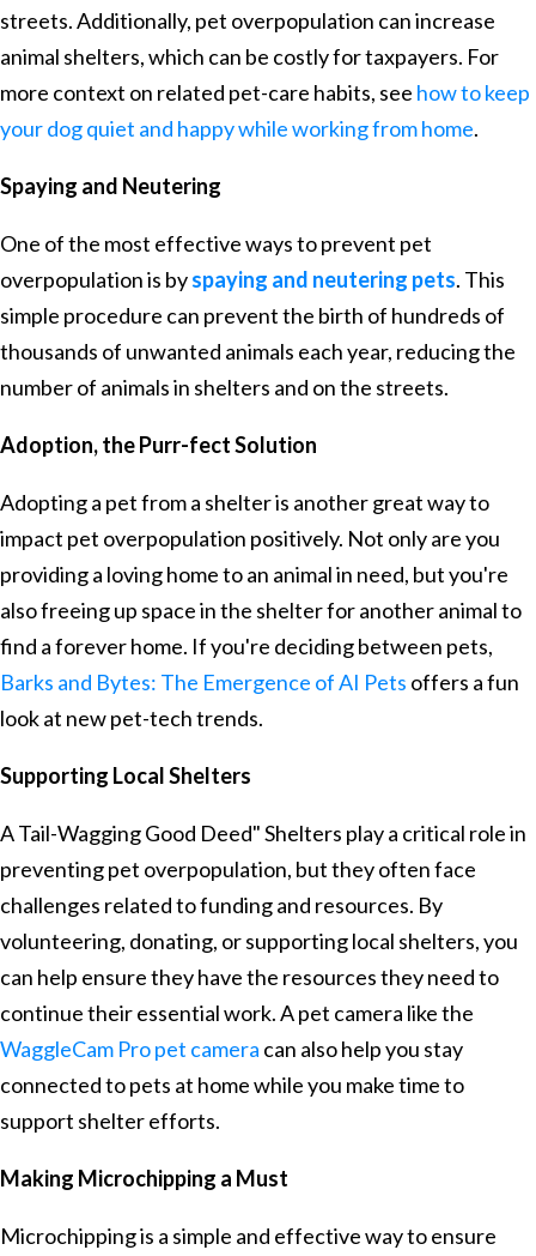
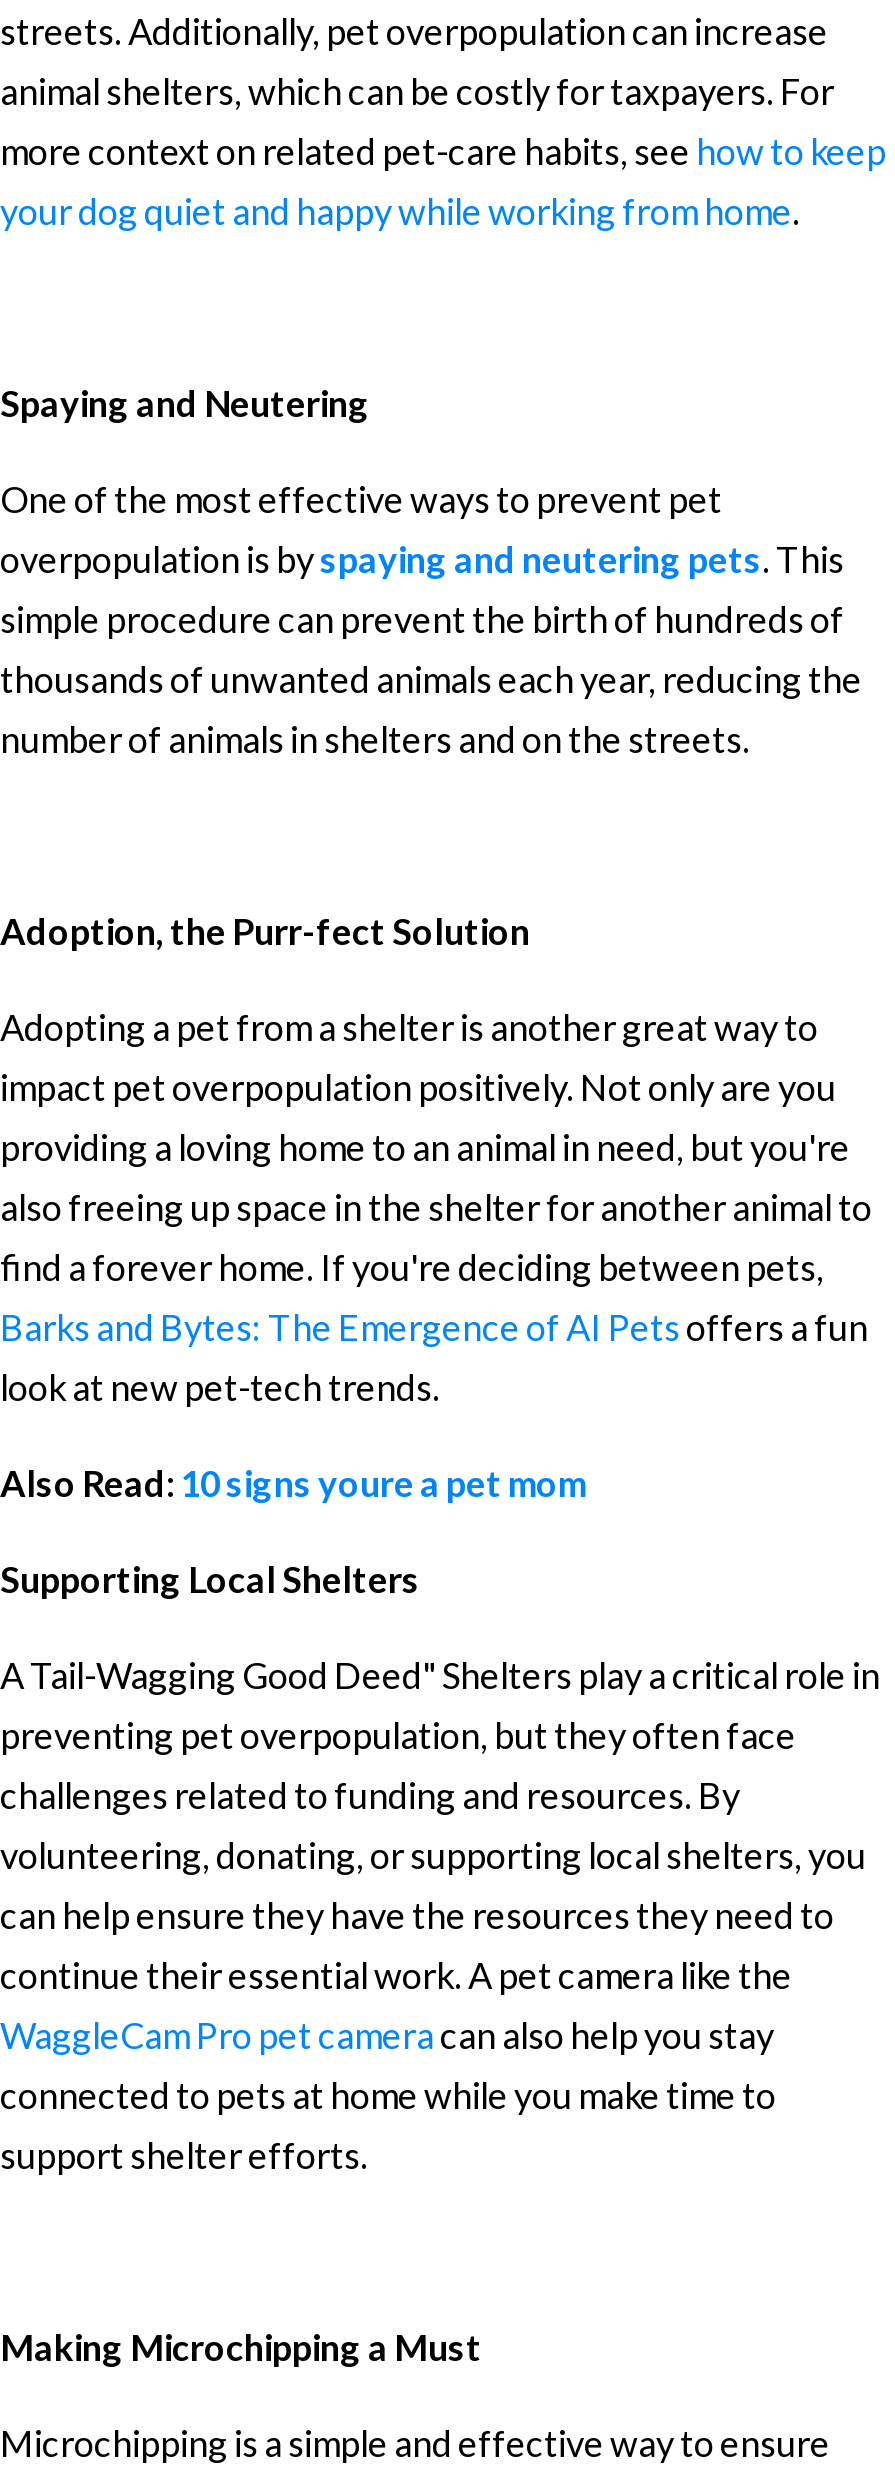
+ Also Read: 10 signs youre a pet mom
